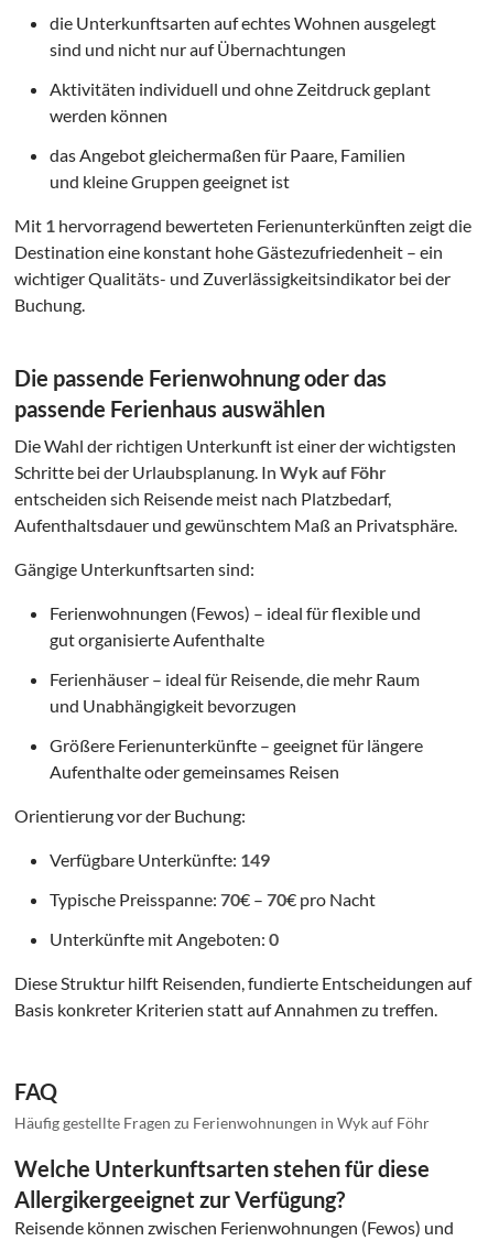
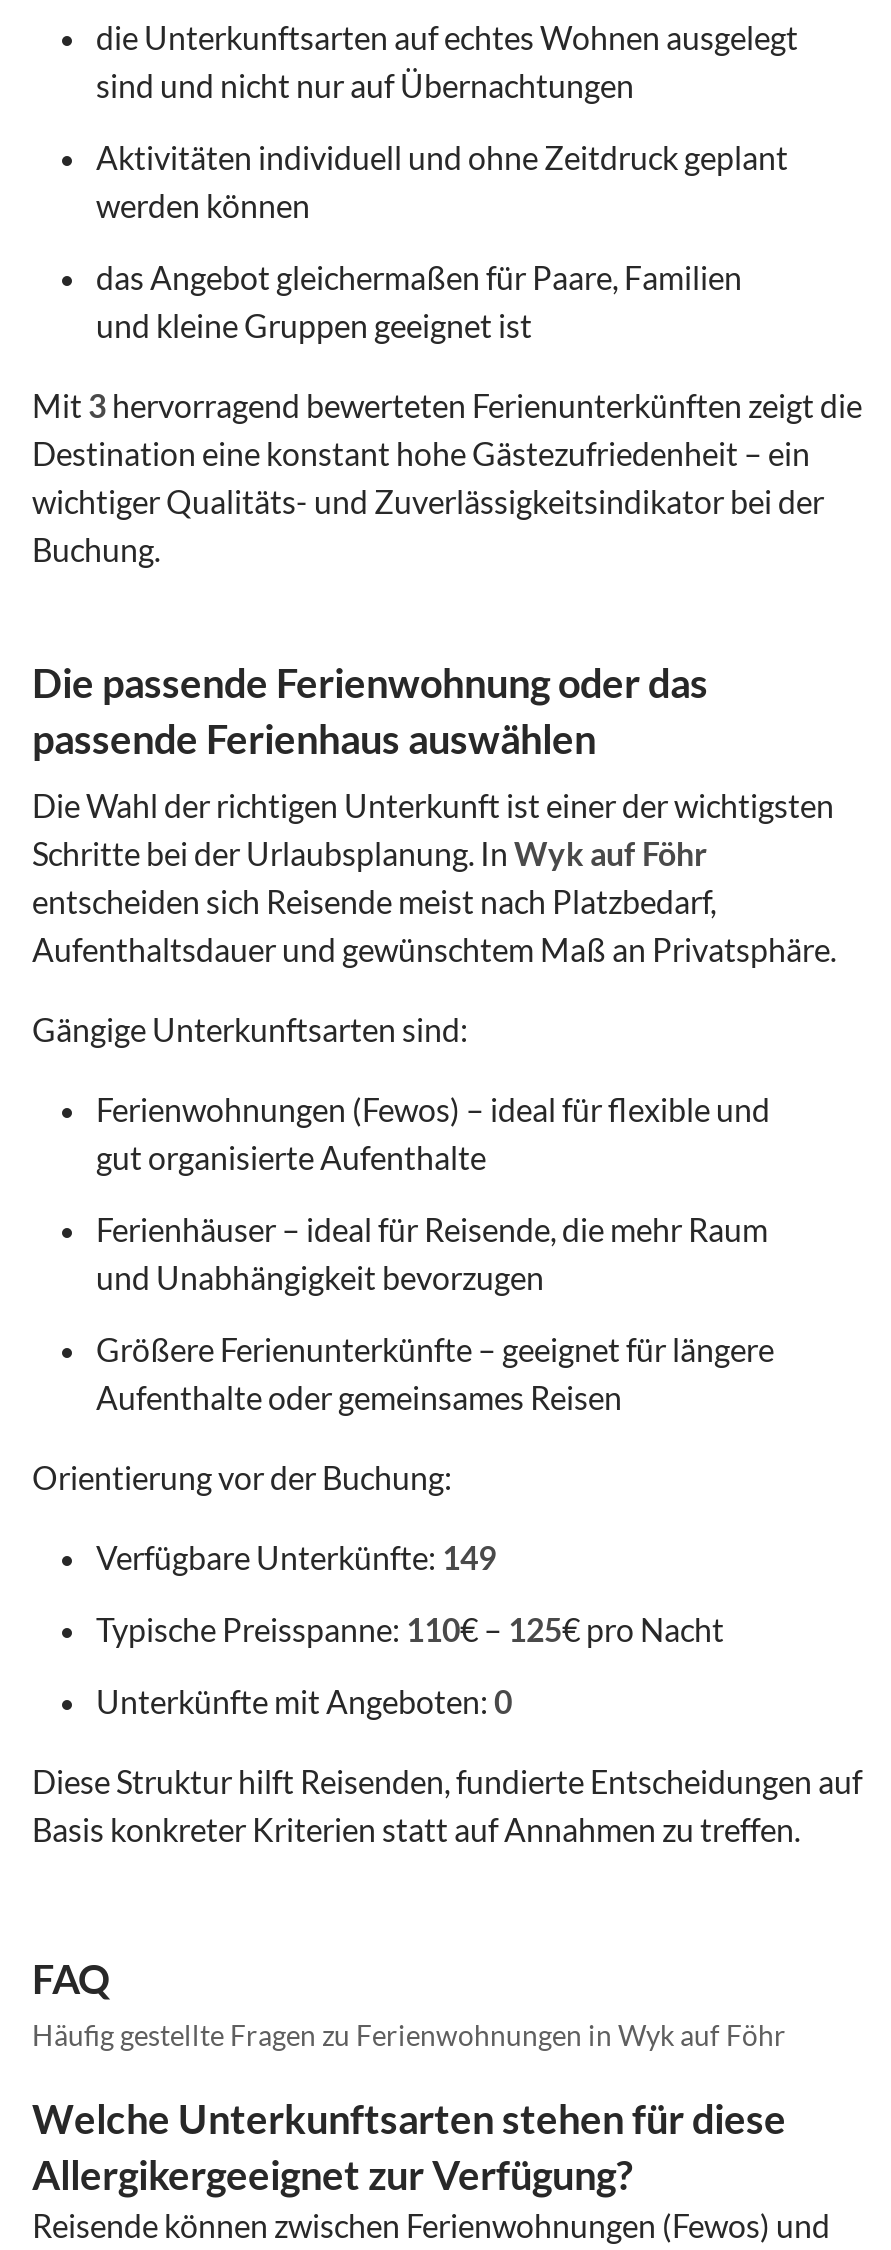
- Mit 1 hervorragend bewerteten Ferienunterkünften zeigt die
+ Mit 3 hervorragend bewerteten Ferienunterkünften zeigt die

- Typische Preisspanne: 70€ – 70€ pro Nacht
+ Typische Preisspanne: 110€ – 125€ pro Nacht
